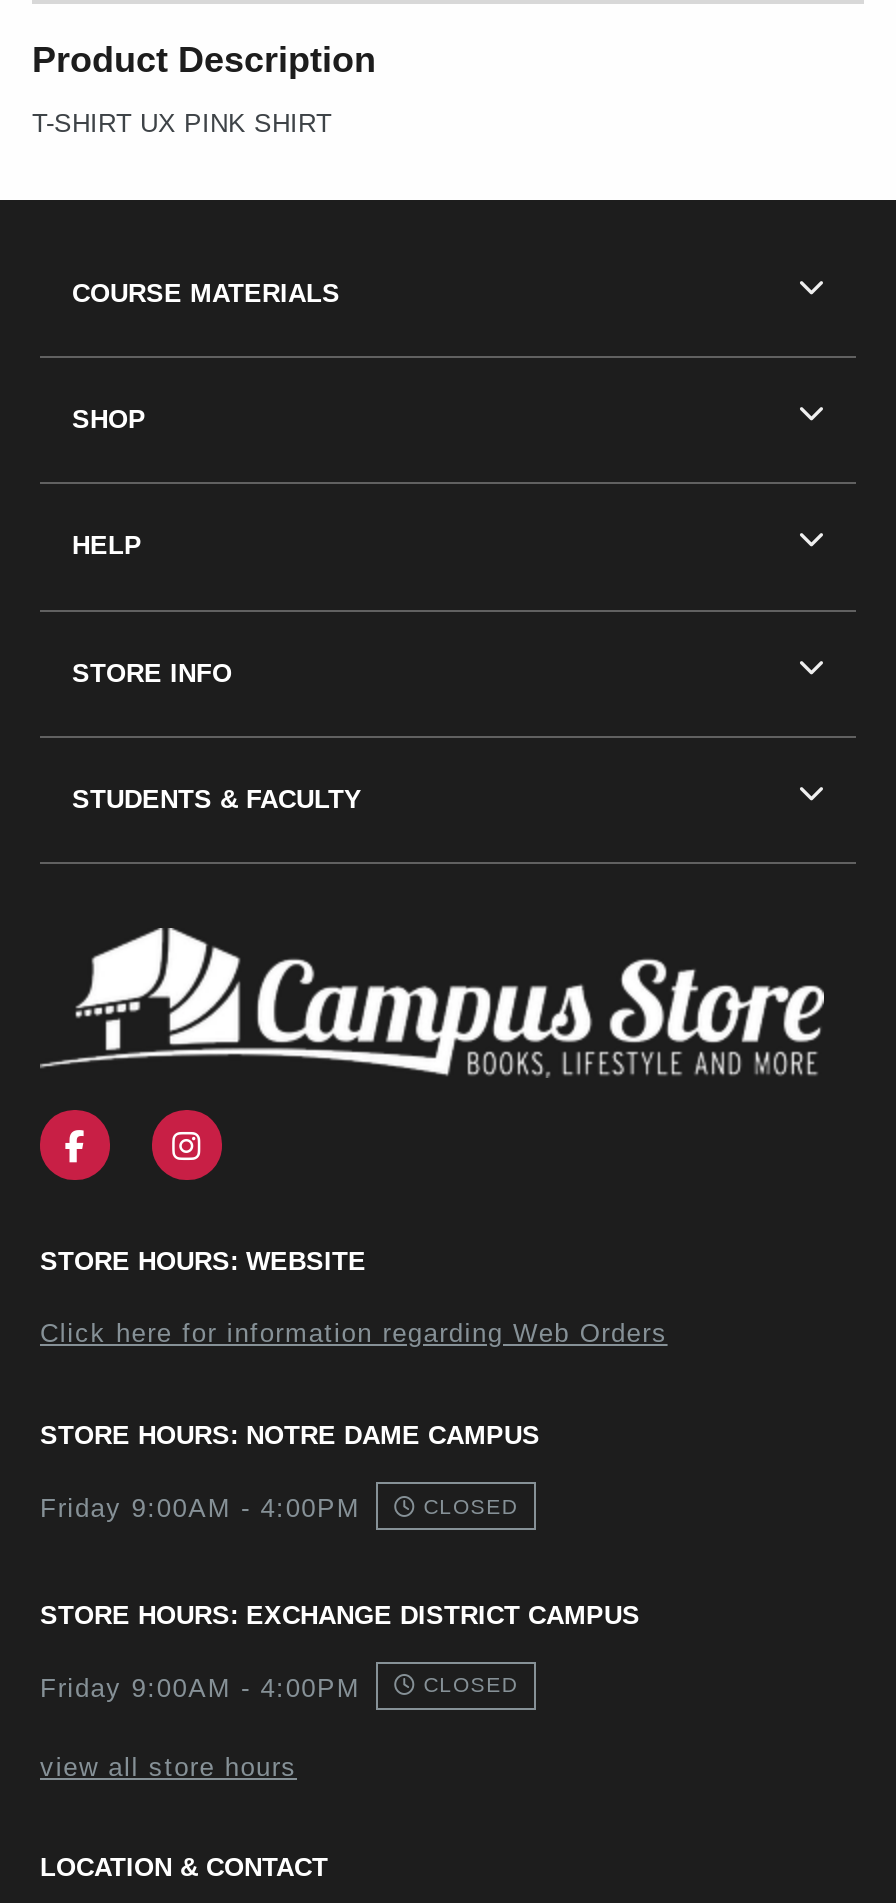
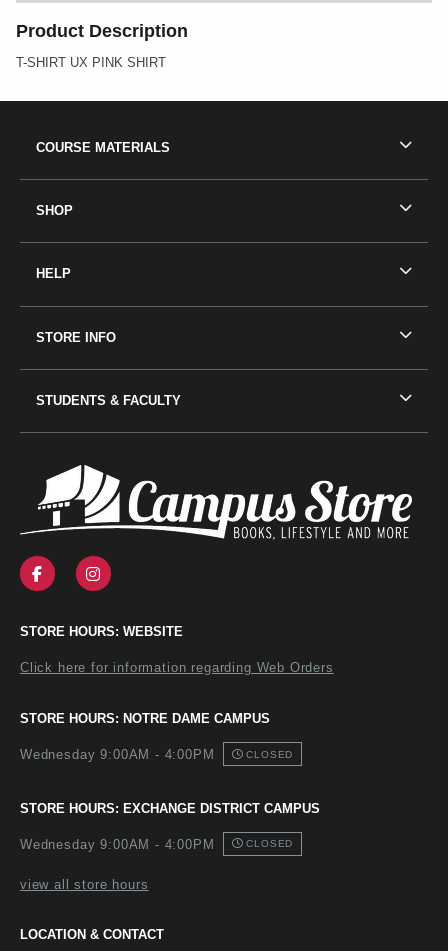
- Friday 9:00AM - 4:00PM
+ Wednesday 9:00AM - 4:00PM

- Friday 9:00AM - 4:00PM
+ Wednesday 9:00AM - 4:00PM
